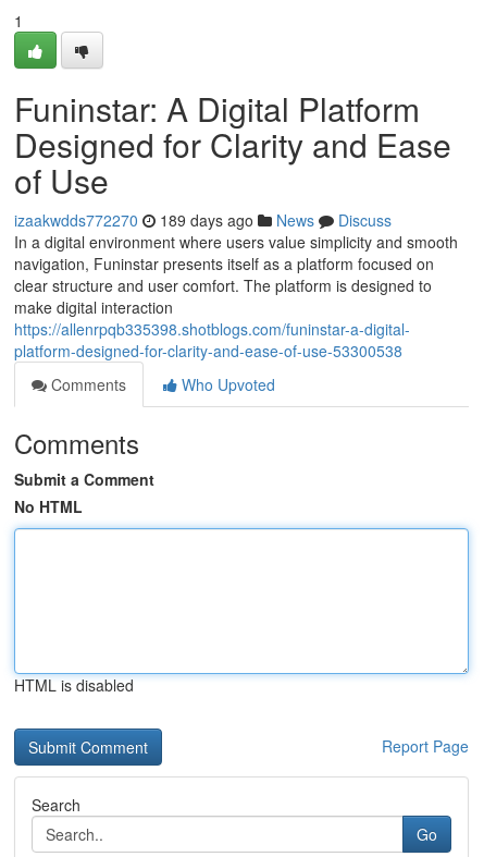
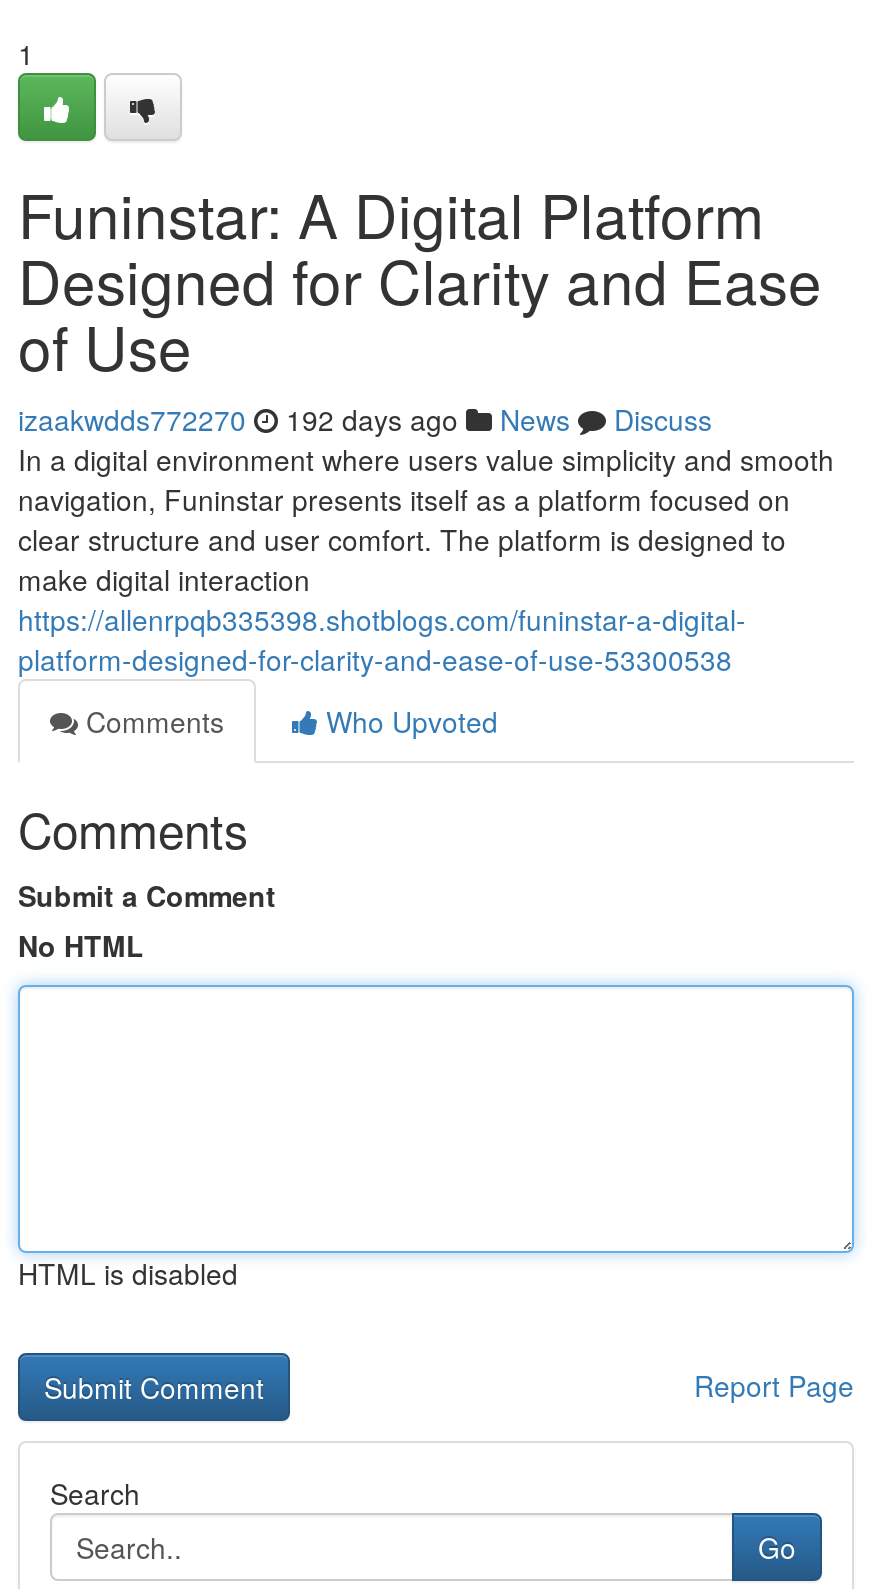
- izaakwdds772270 189 days ago News Discuss
+ izaakwdds772270 192 days ago News Discuss
